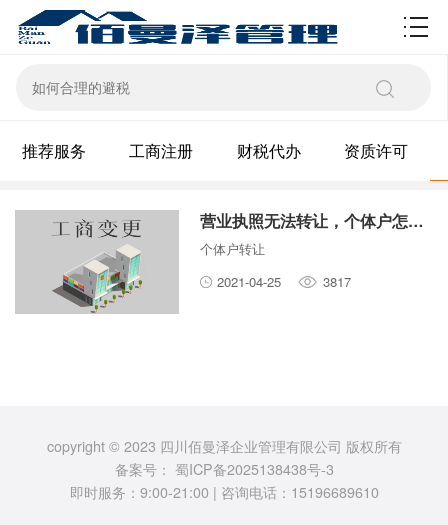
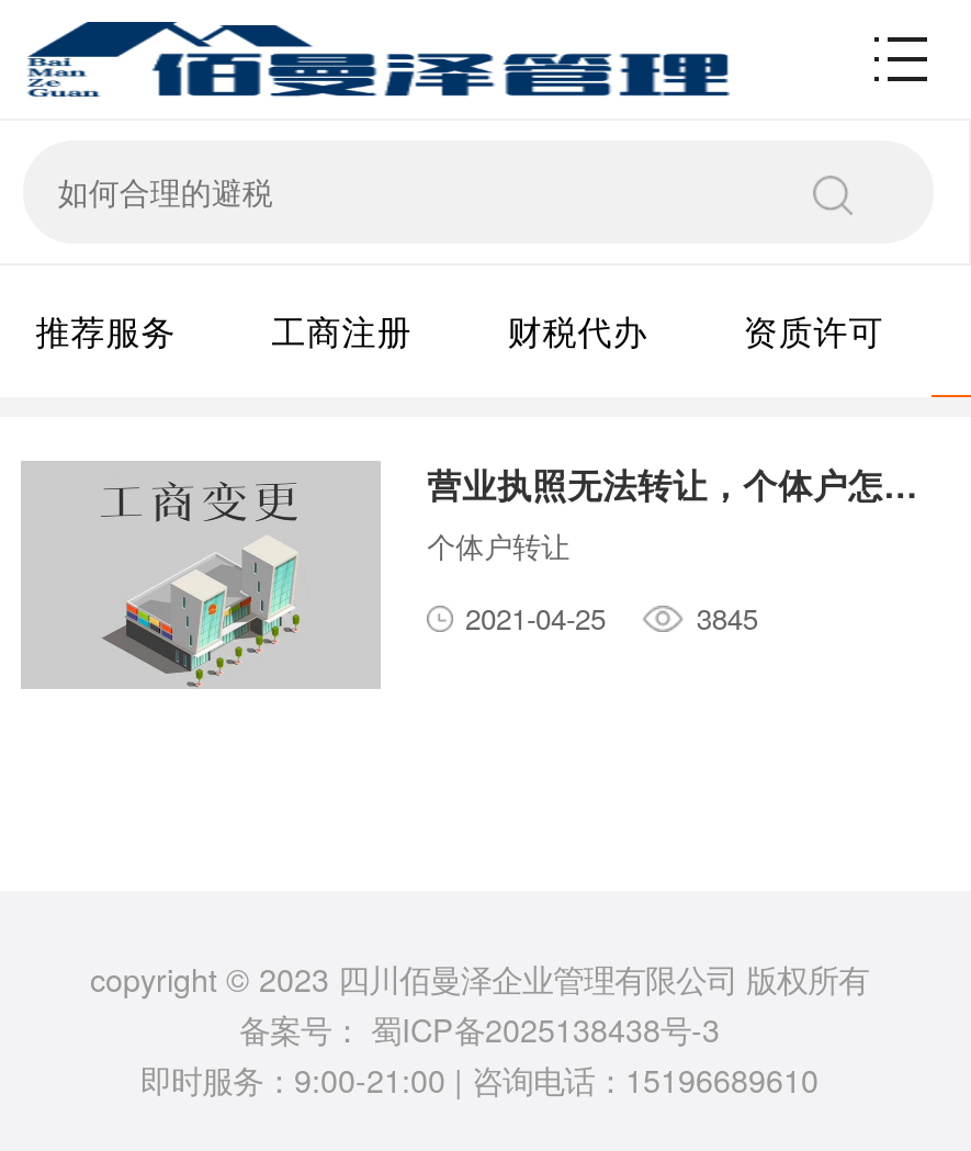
- 3817
+ 3845
